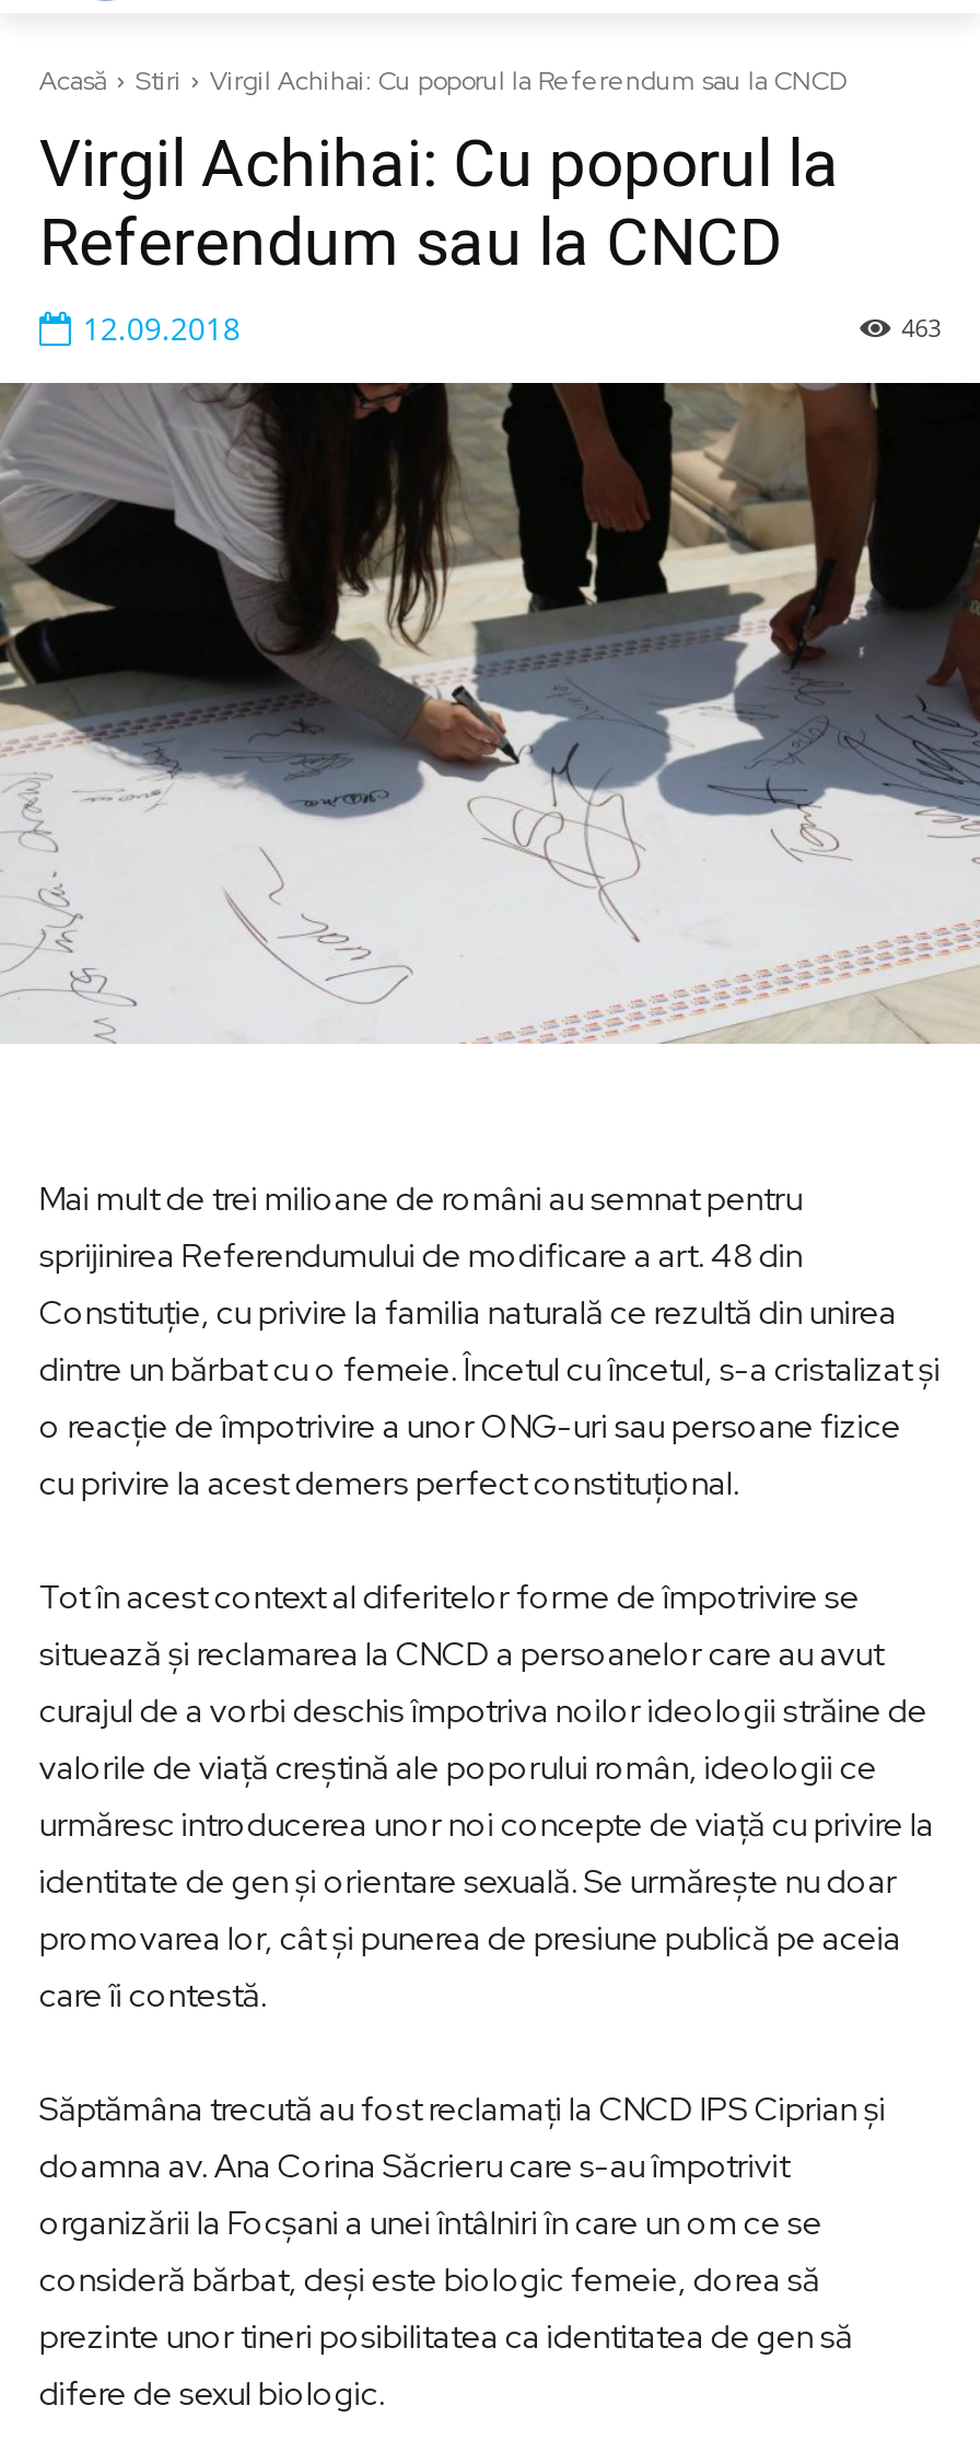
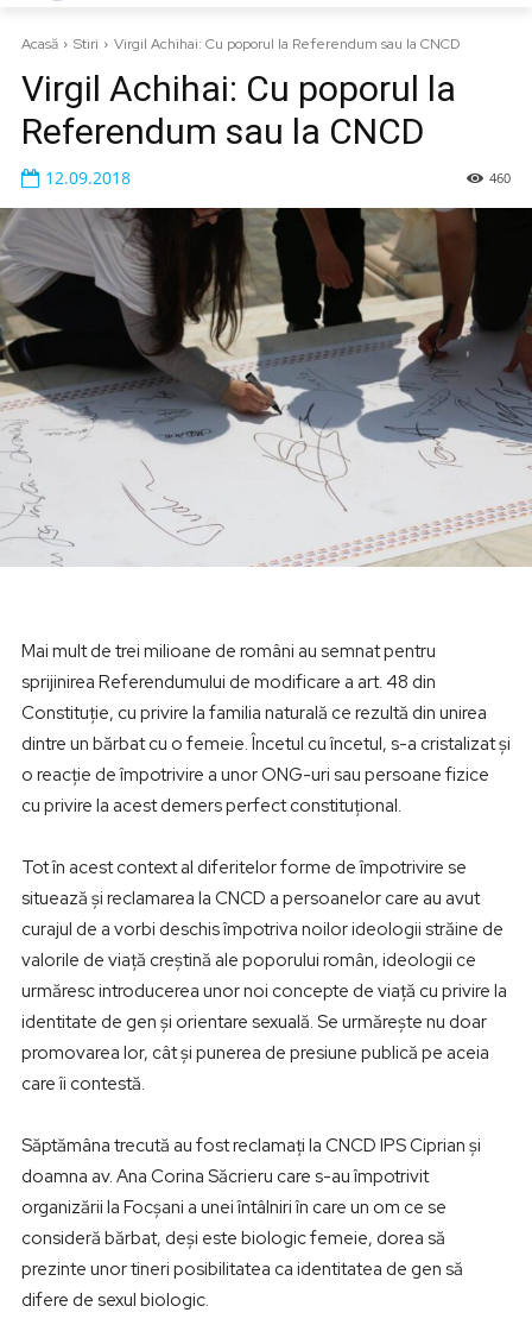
- 463
+ 460
